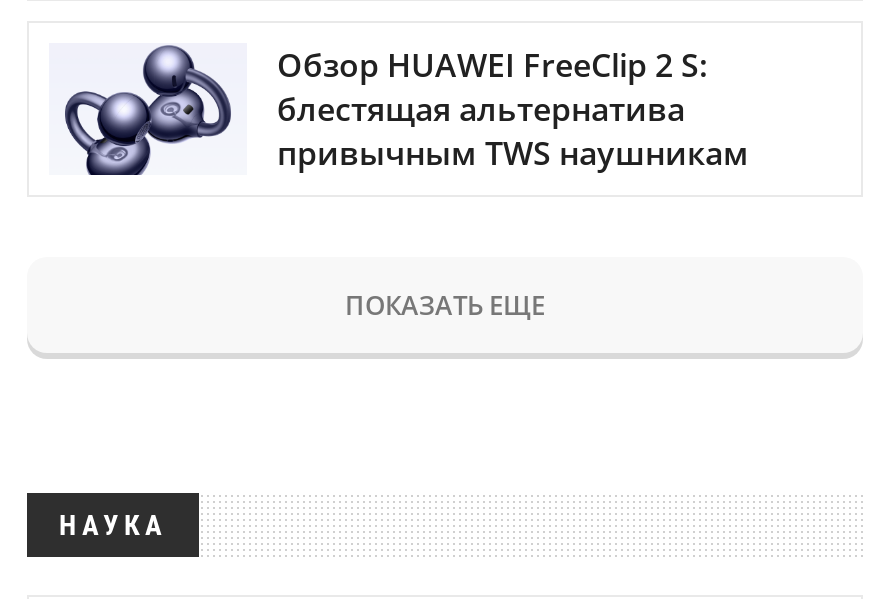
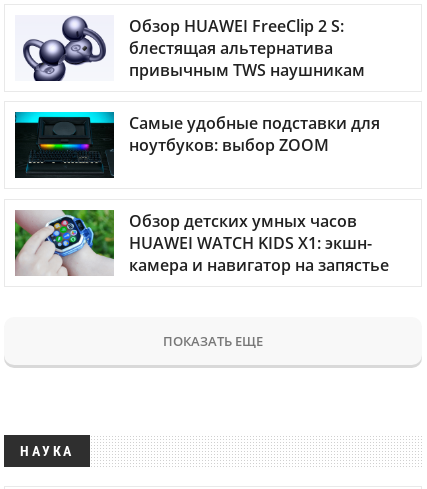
+ [image]
+ Самые удобные подставки для
+ ноутбуков: выбор ZOOM
+ Обзор детских умных часов
+ HUAWEI WATCH KIDS X1: экшн-
+ камера и навигатор на запястье

+ [image]
